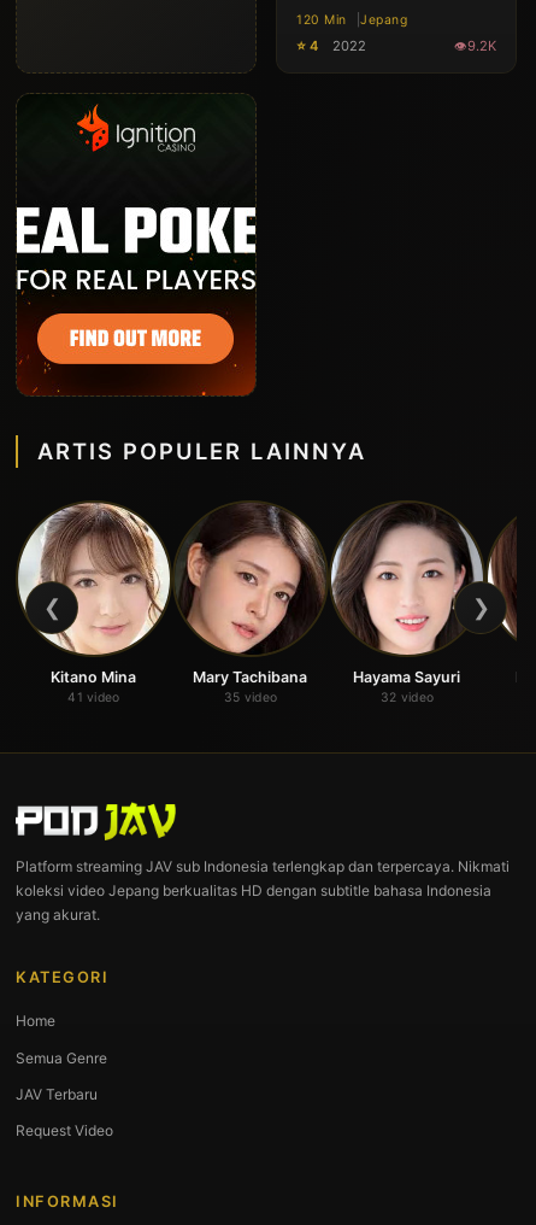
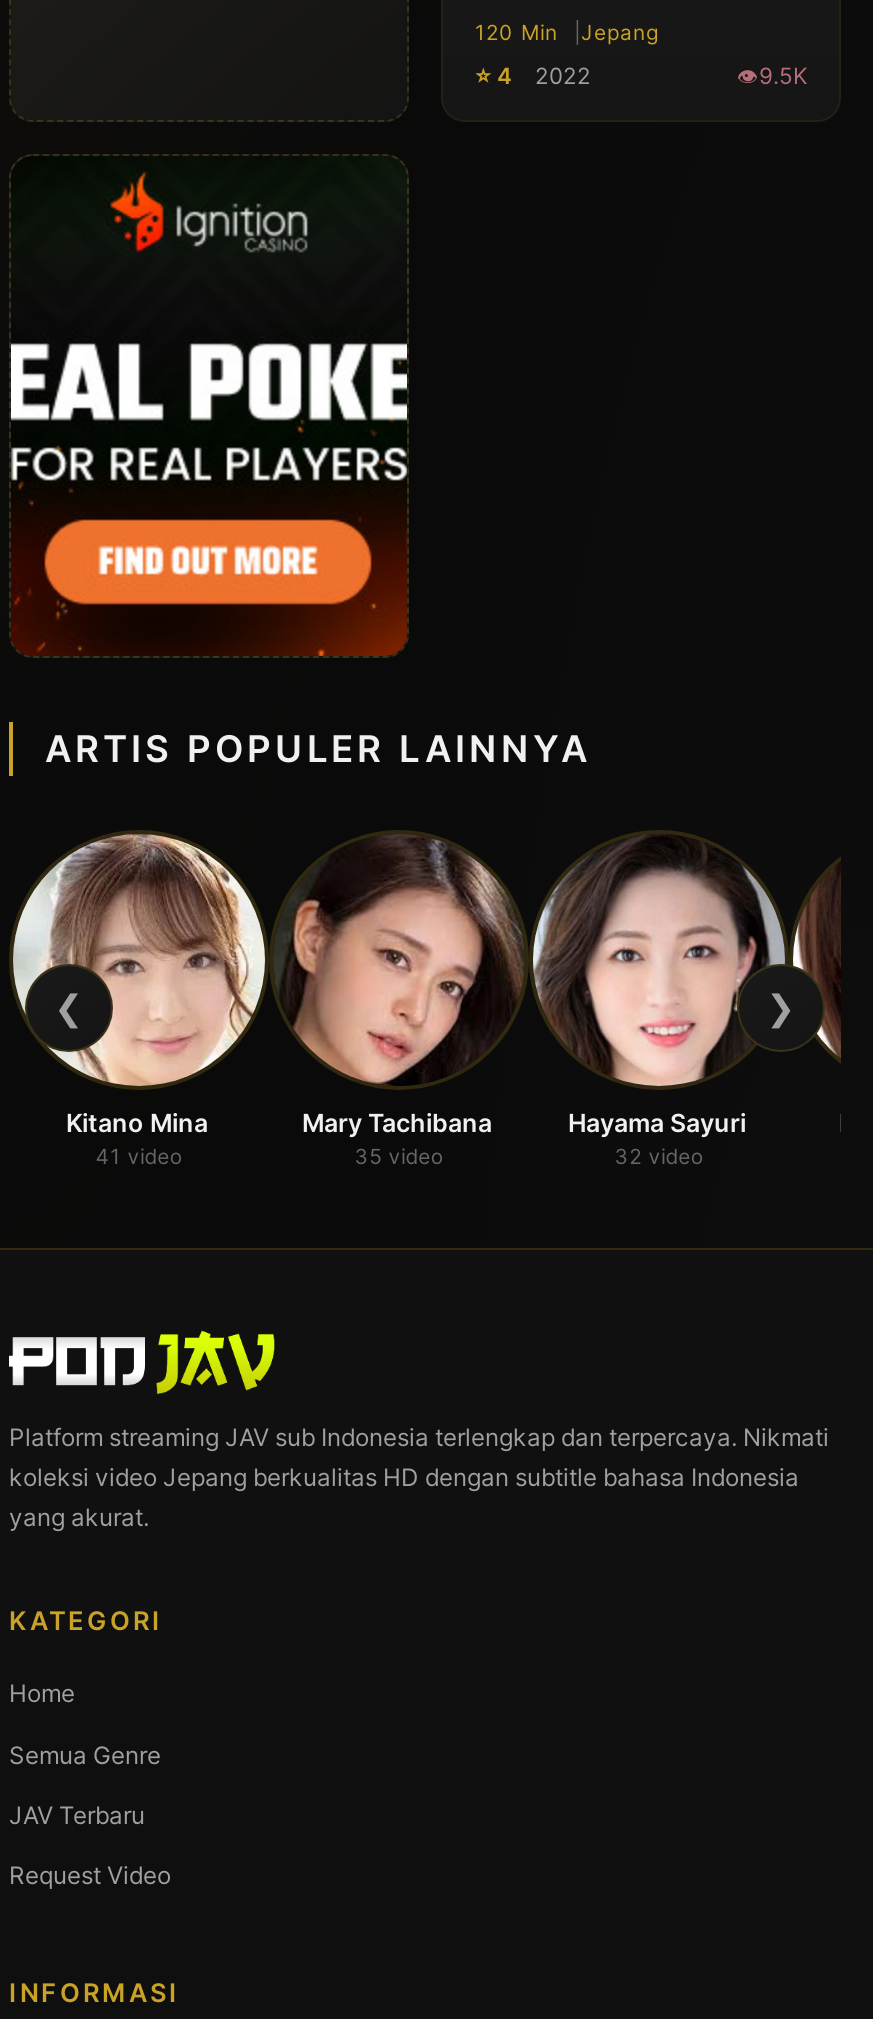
- 9.2K
+ 9.5K
